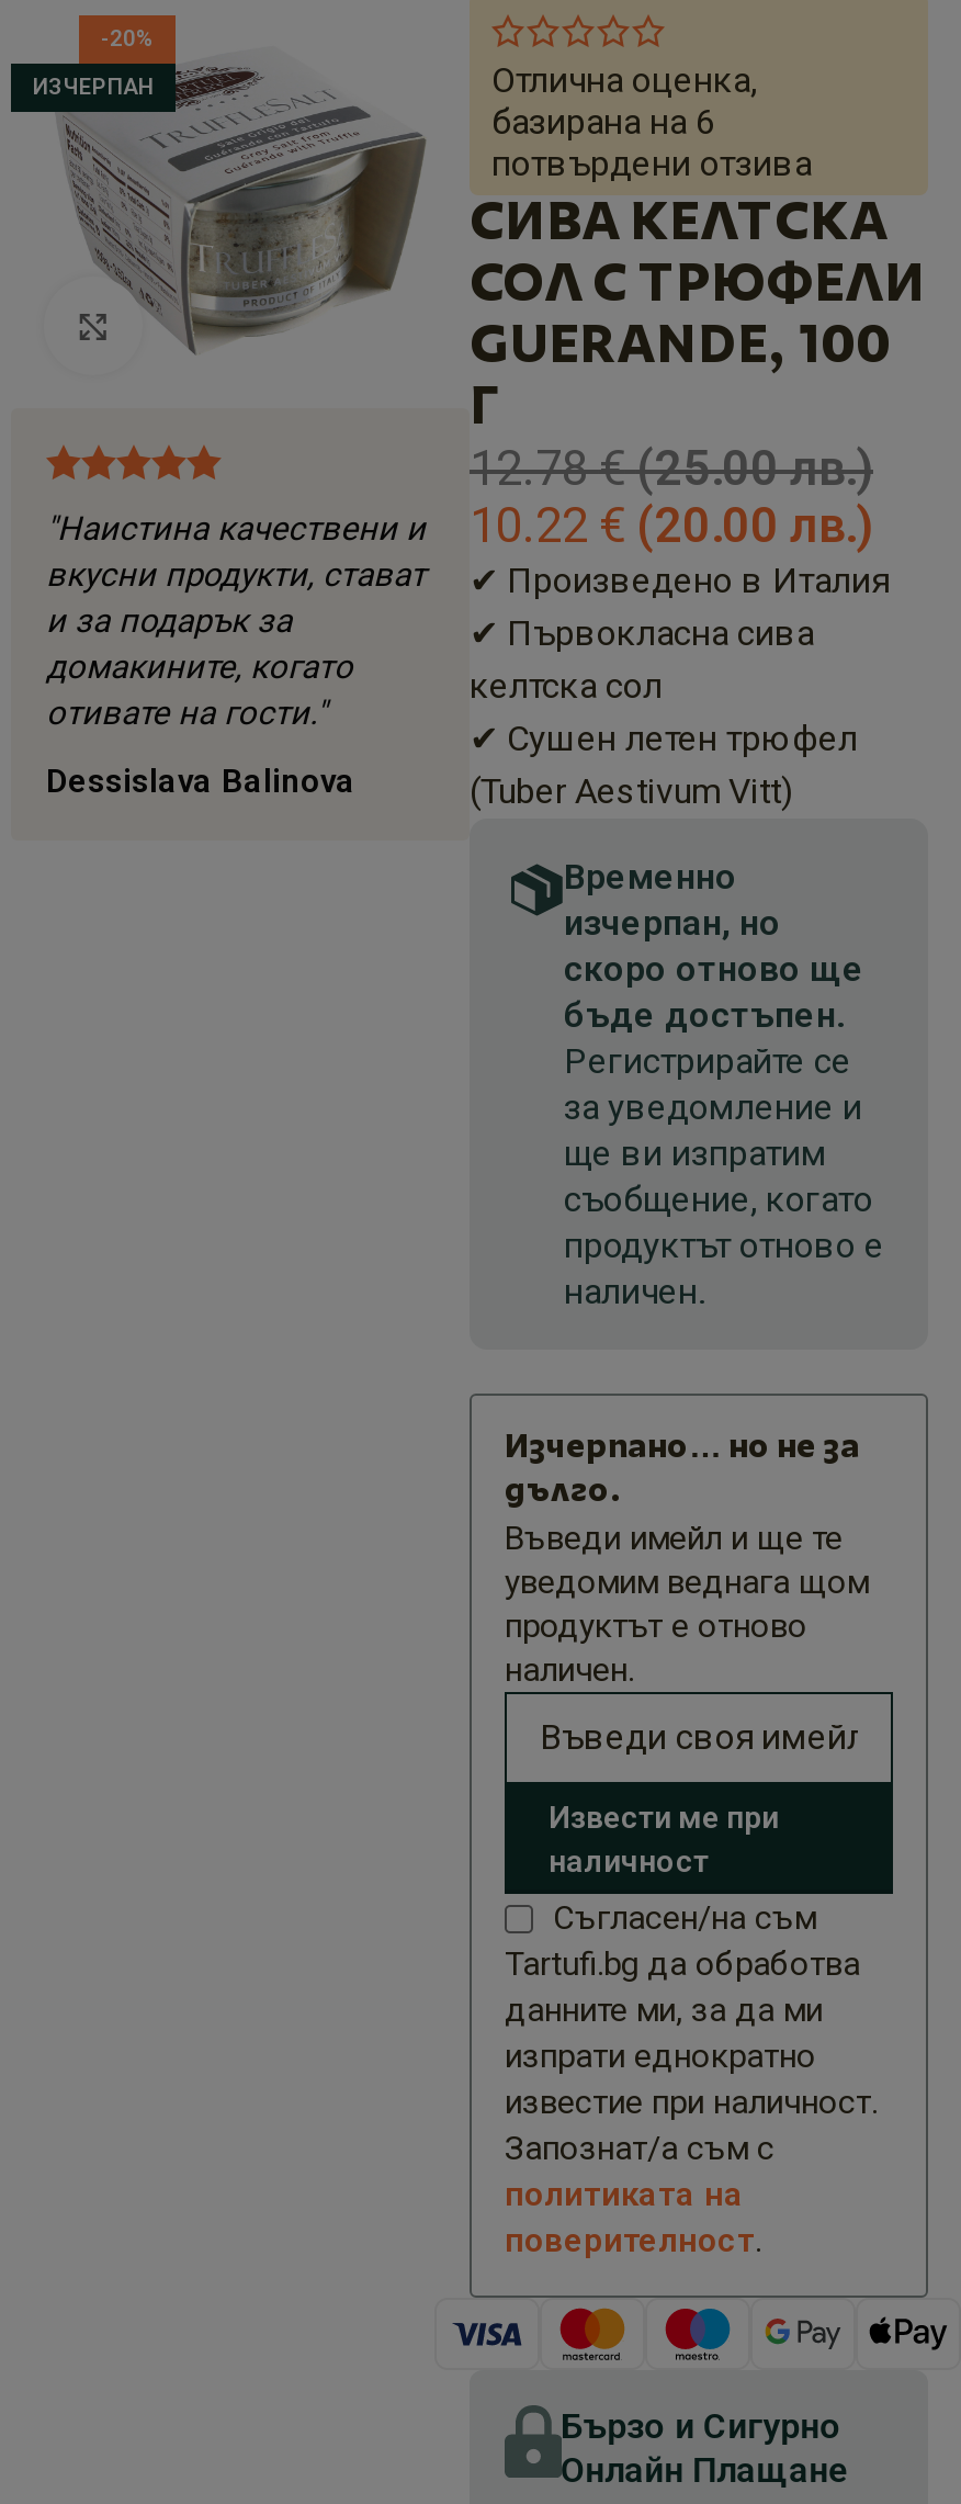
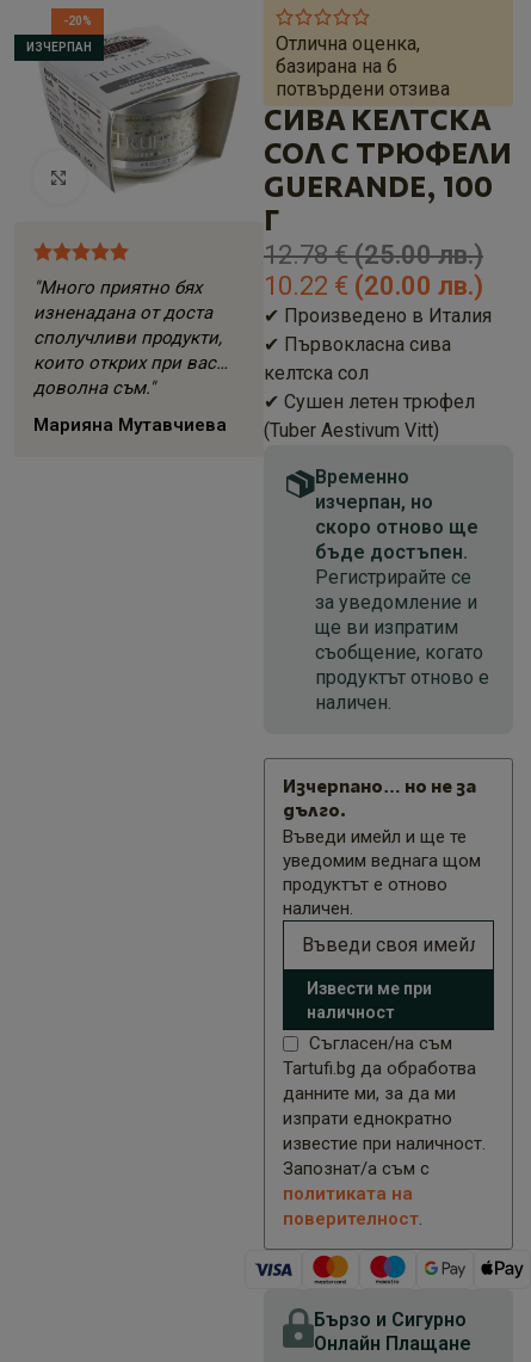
- "Наистина качествени и
- вкусни продукти, стават
- и за подарък за
- домакините, когато
- отивате на гости."
+ "Много приятно бях
+ изненадана от доста
+ сполучливи продукти,
+ които открих при вас…
+ доволна съм."

- Dessislava Balinova
+ Марияна Мутавчиева
